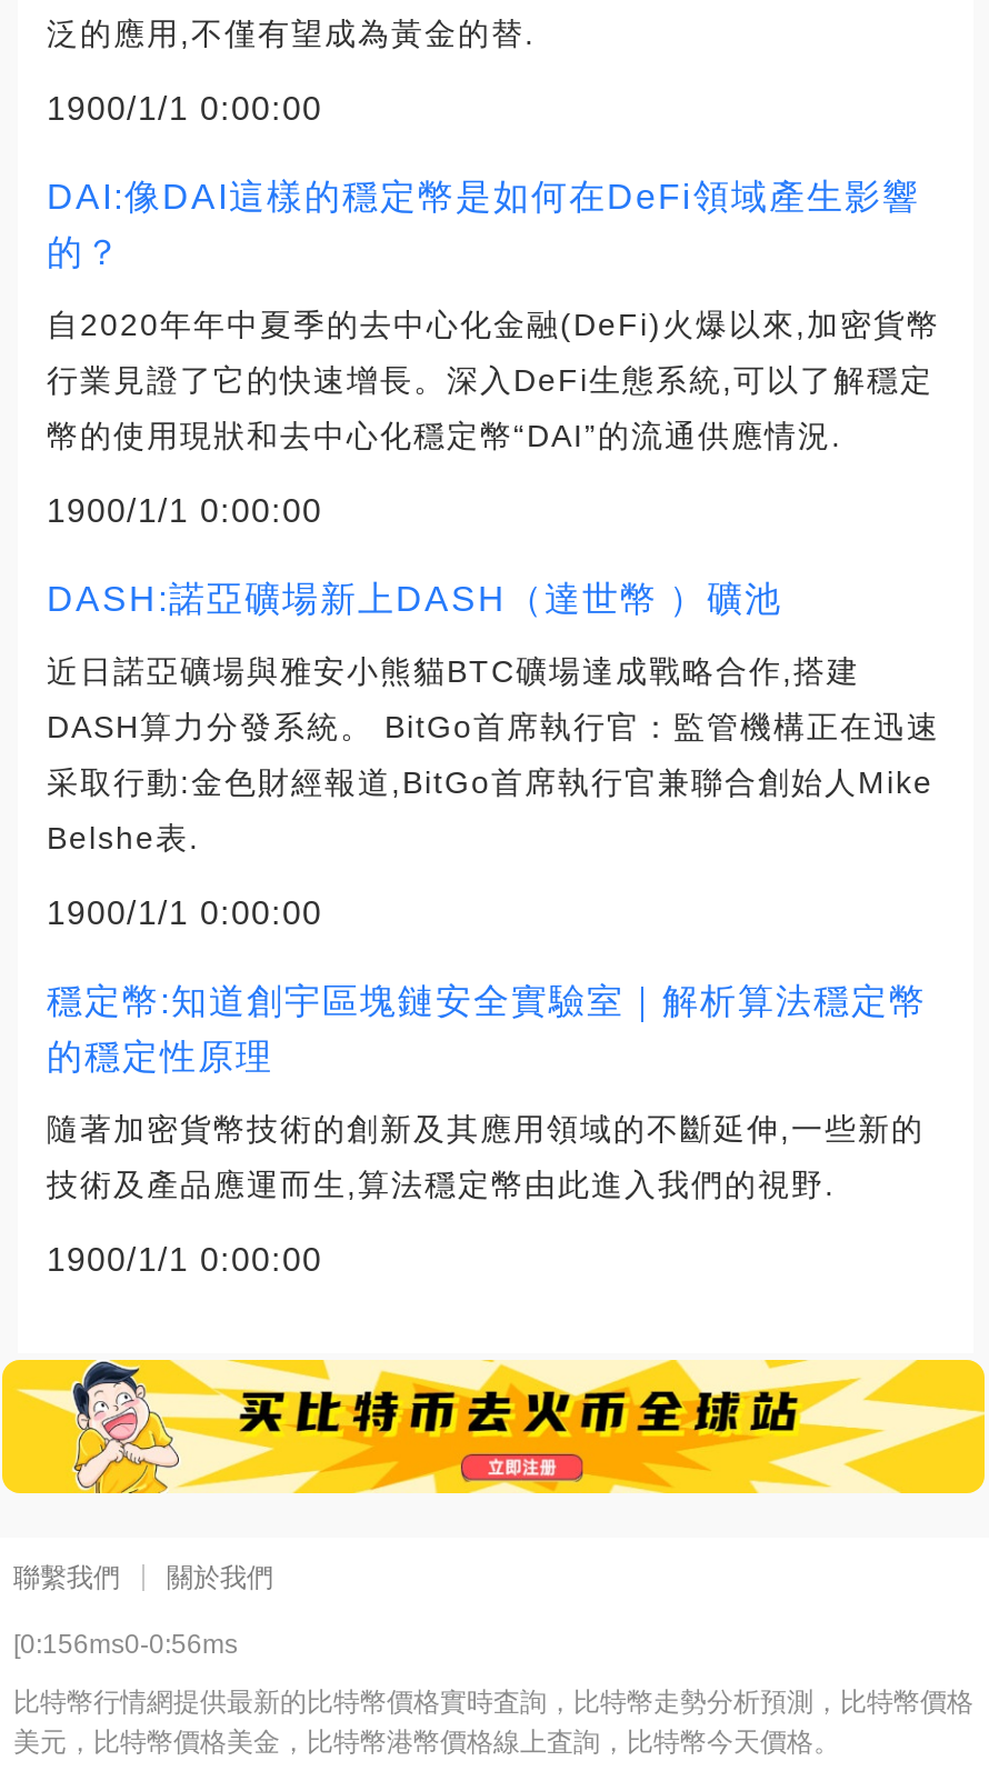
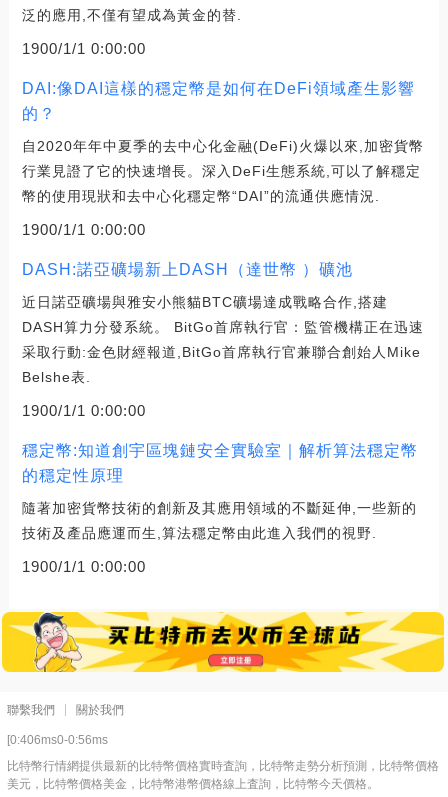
- [0:156ms0-0:56ms
+ [0:406ms0-0:56ms
